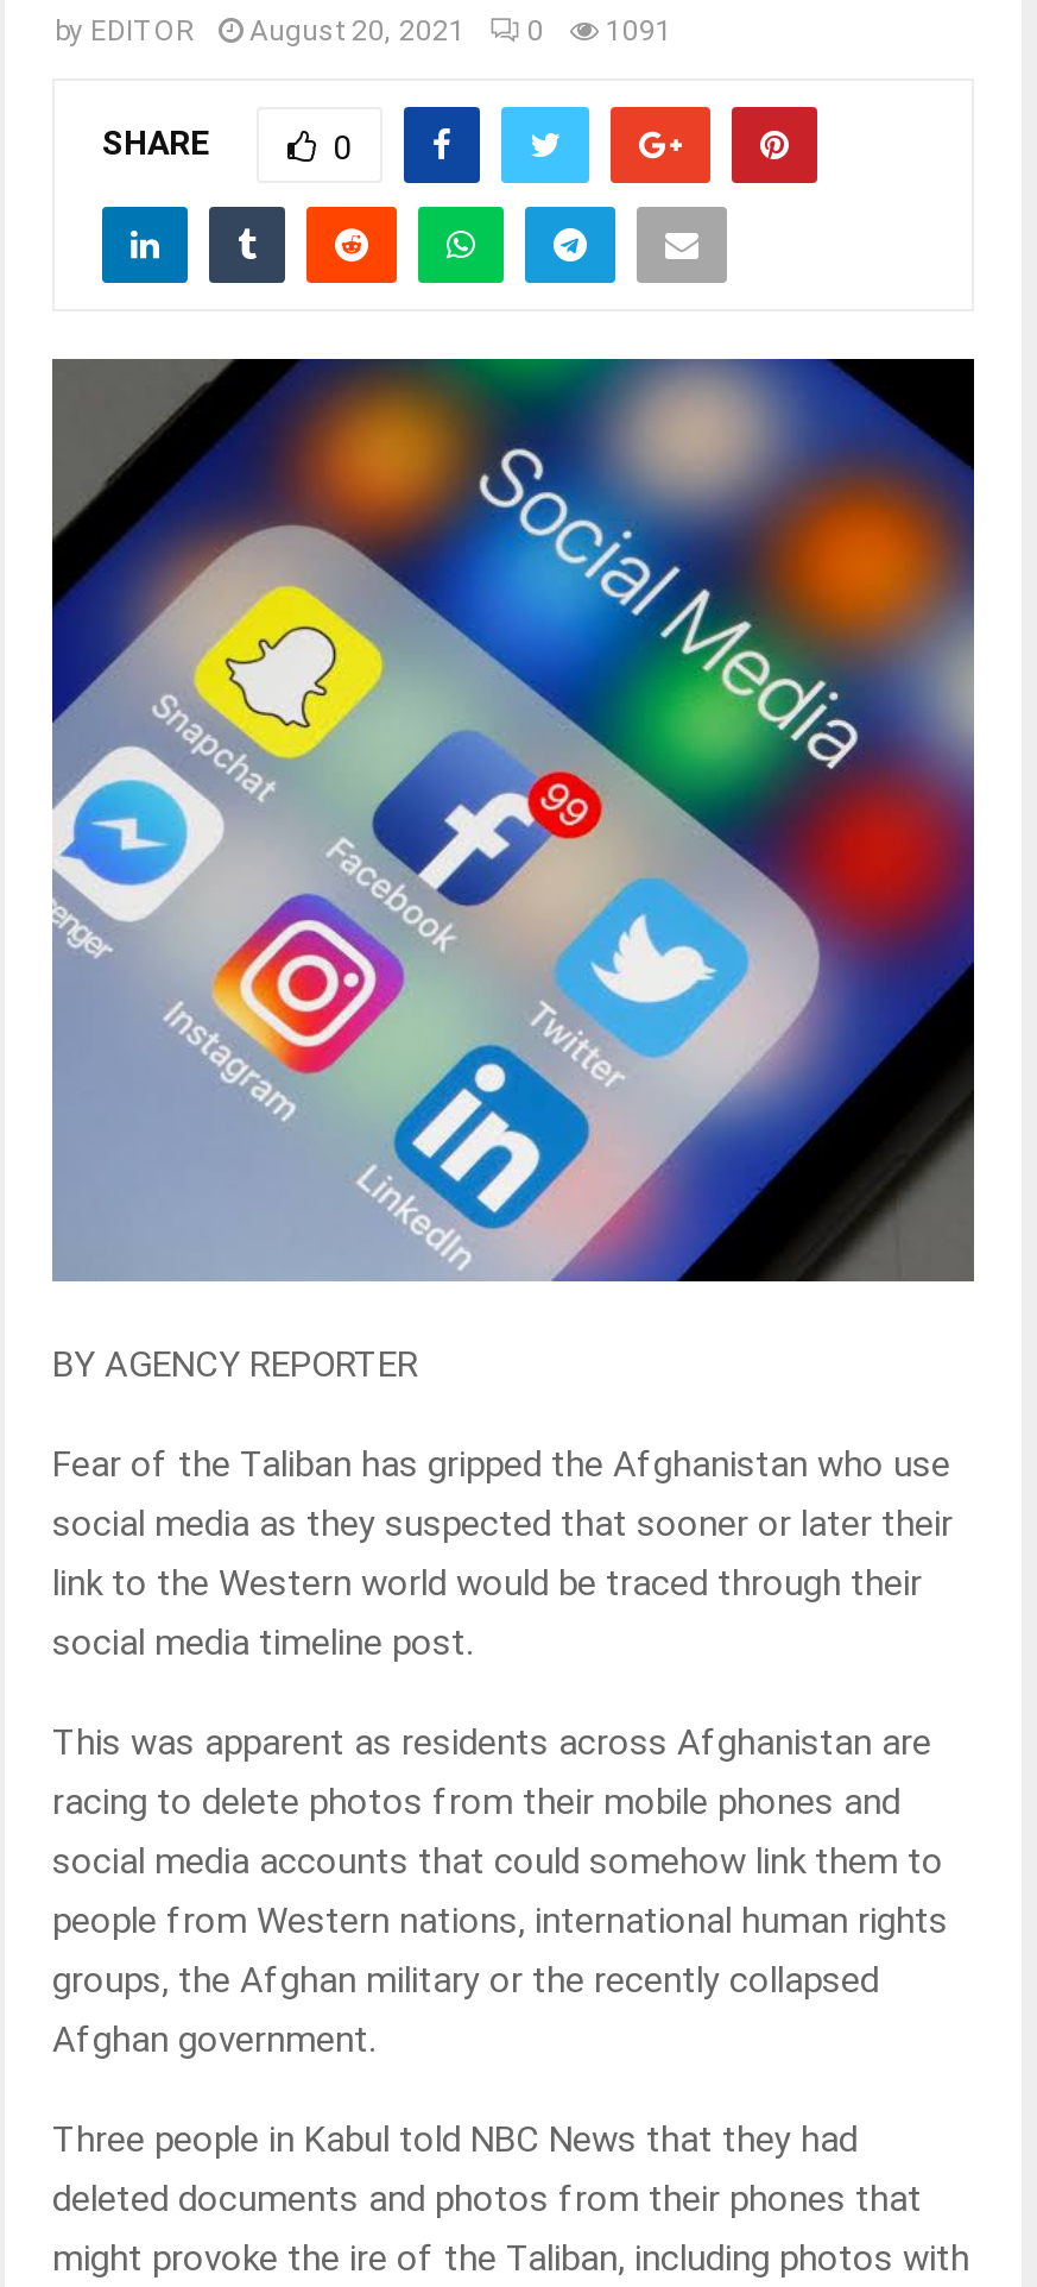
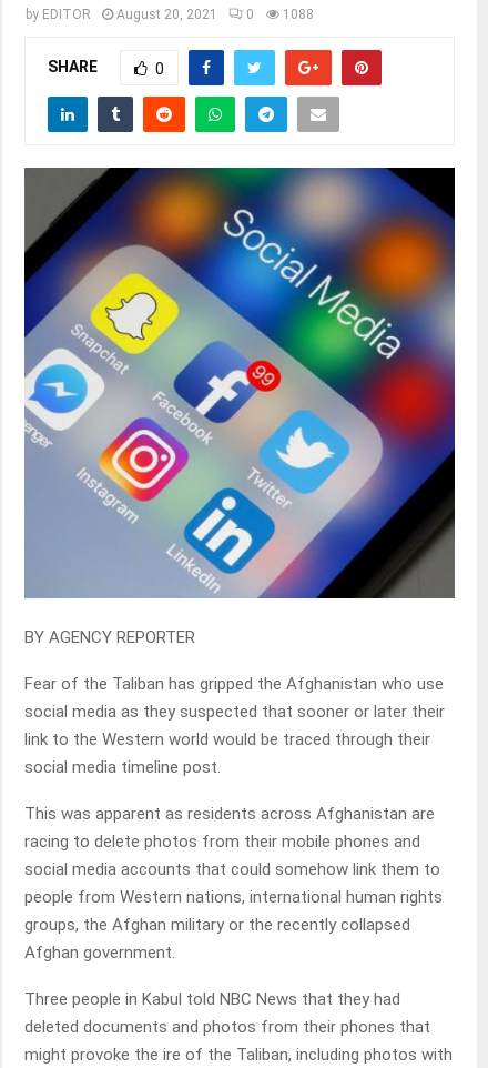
- by EDITOR August 20, 2021 0 1091
+ by EDITOR August 20, 2021 0 1088
